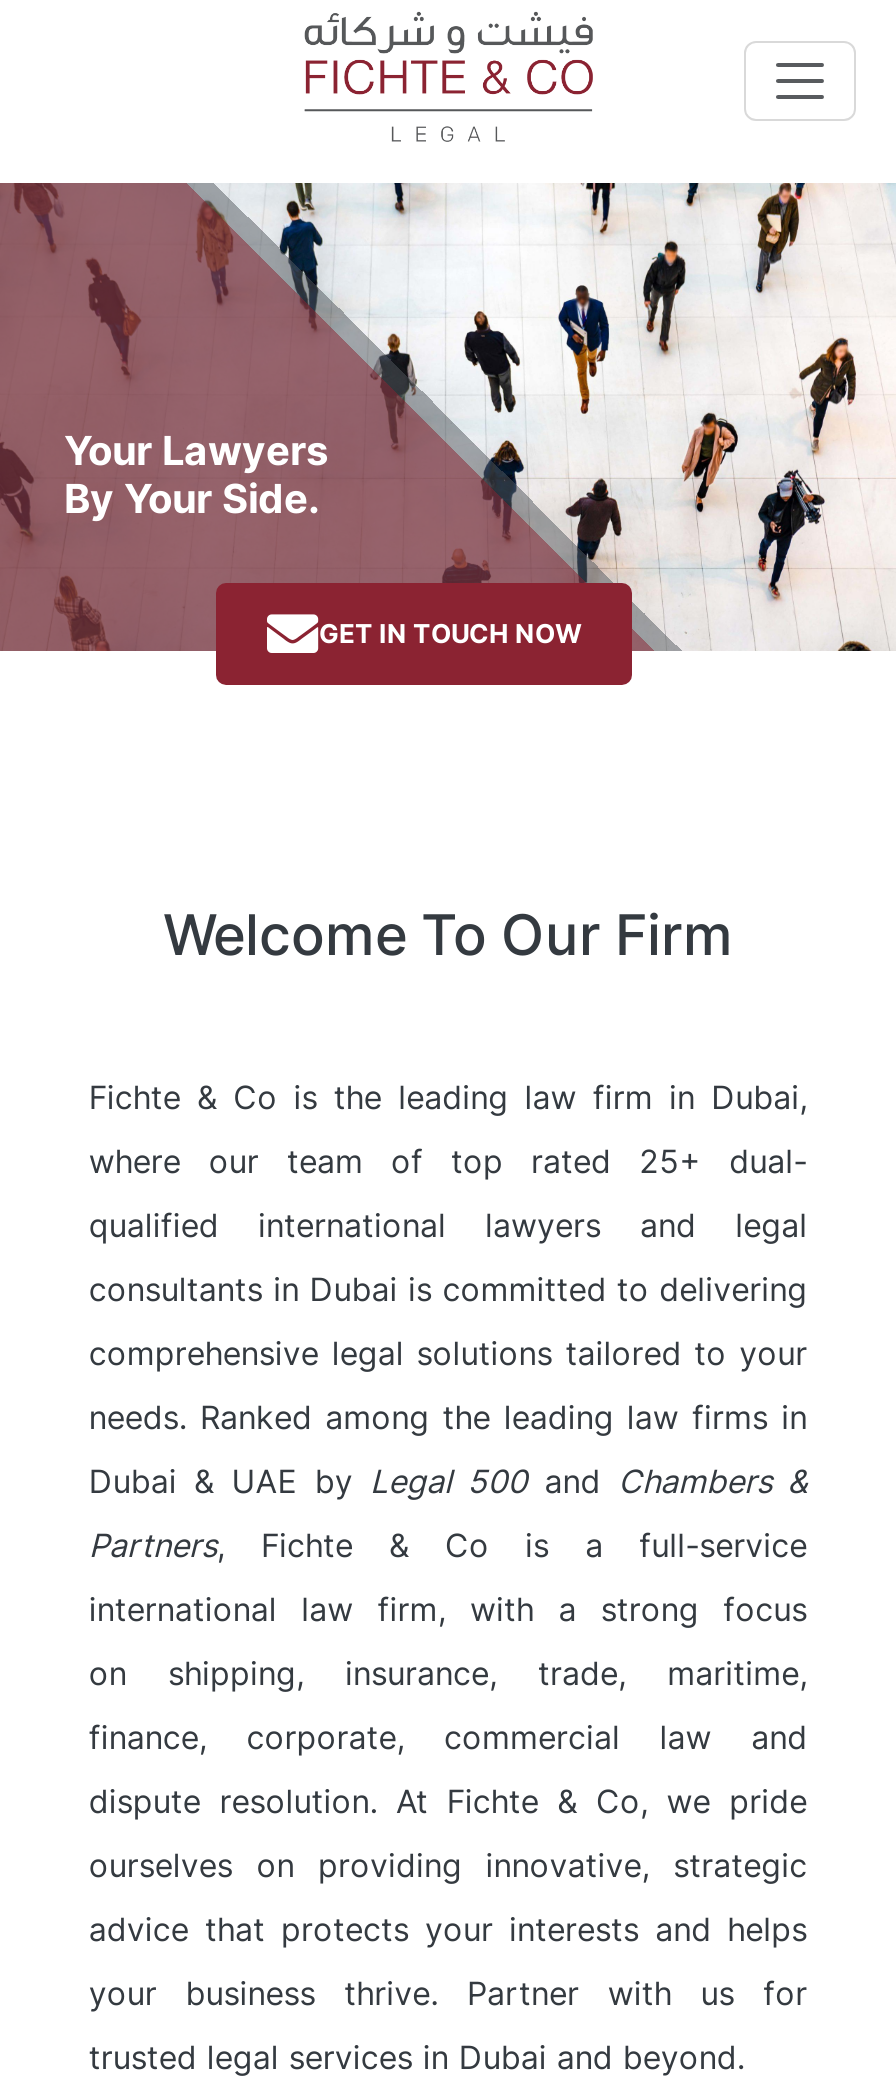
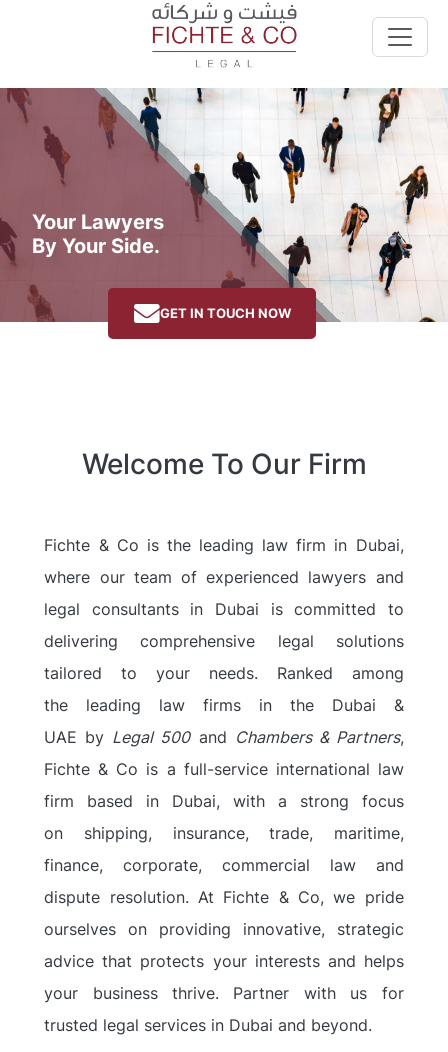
- where our team of top rated 25+ dual-
+ where our team of experienced lawyers and

- qualified international lawyers and legal
+ legal consultants in Dubai is committed to

- consultants in Dubai is committed to delivering
+ delivering comprehensive legal solutions

- comprehensive legal solutions tailored to your
+ tailored to your needs. Ranked among

- needs. Ranked among the leading law firms in
+ the leading law firms in the Dubai &

- Dubai & UAE by Legal 500 and Chambers &
+ UAE by Legal 500 and Chambers & Partners,

- Partners, Fichte & Co is a full-service
+ Fichte & Co is a full-service international law

- international law firm, with a strong focus
+ firm based in Dubai, with a strong focus
